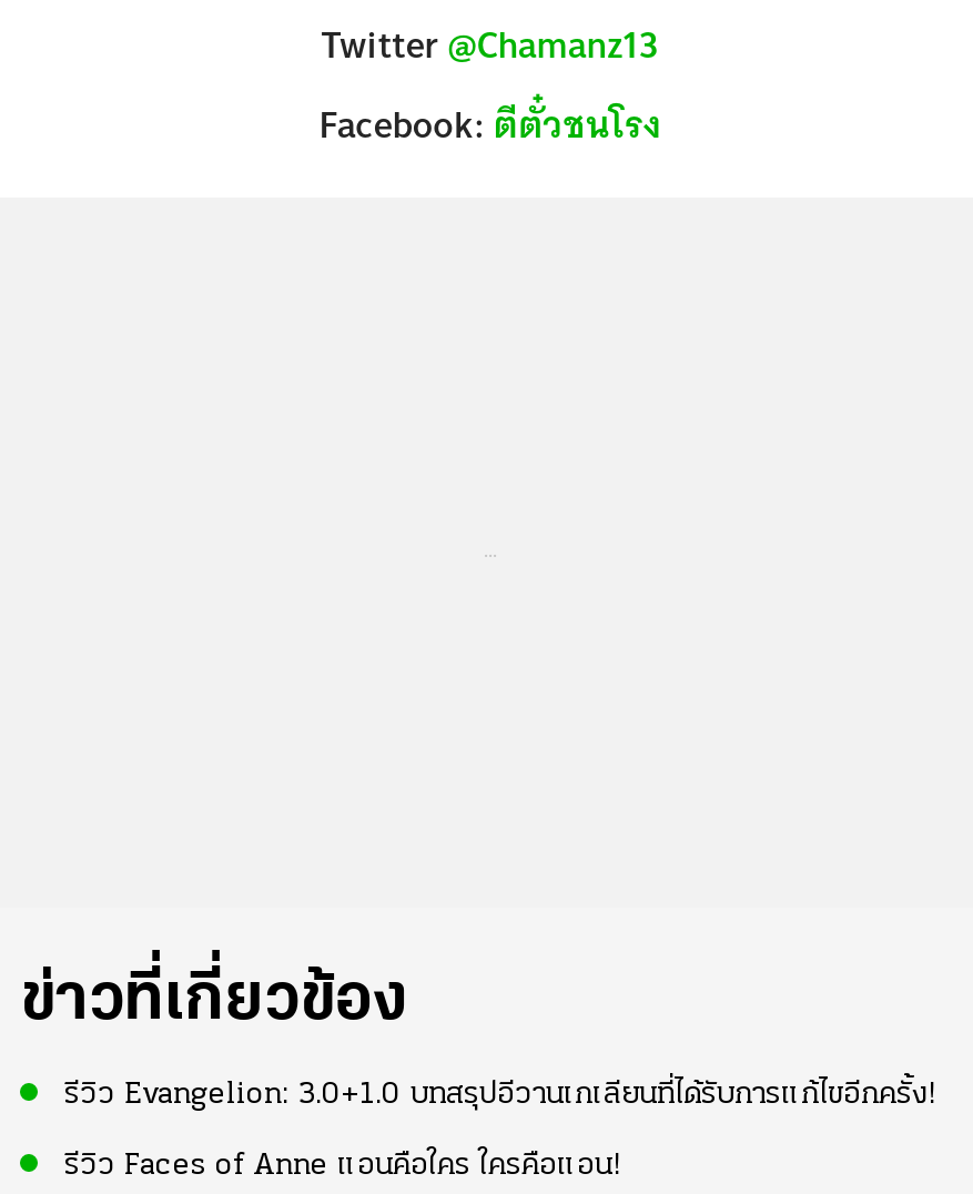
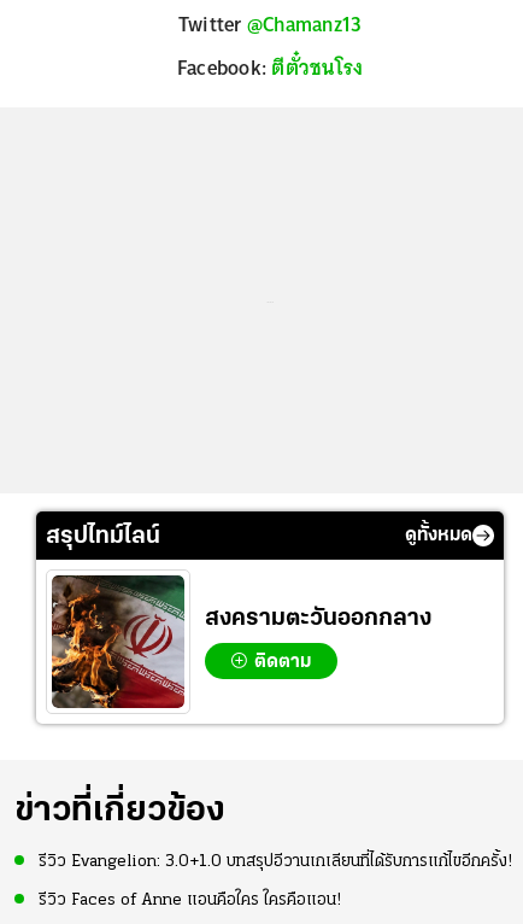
+ สรุปไทม์ไลน์
+ ดูทั้งหมด

+ [image]
+ สงครามตะวันออกกลาง
+ ติดตาม
